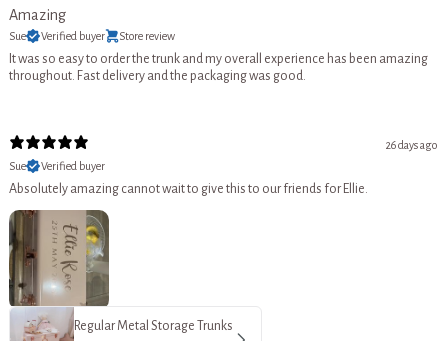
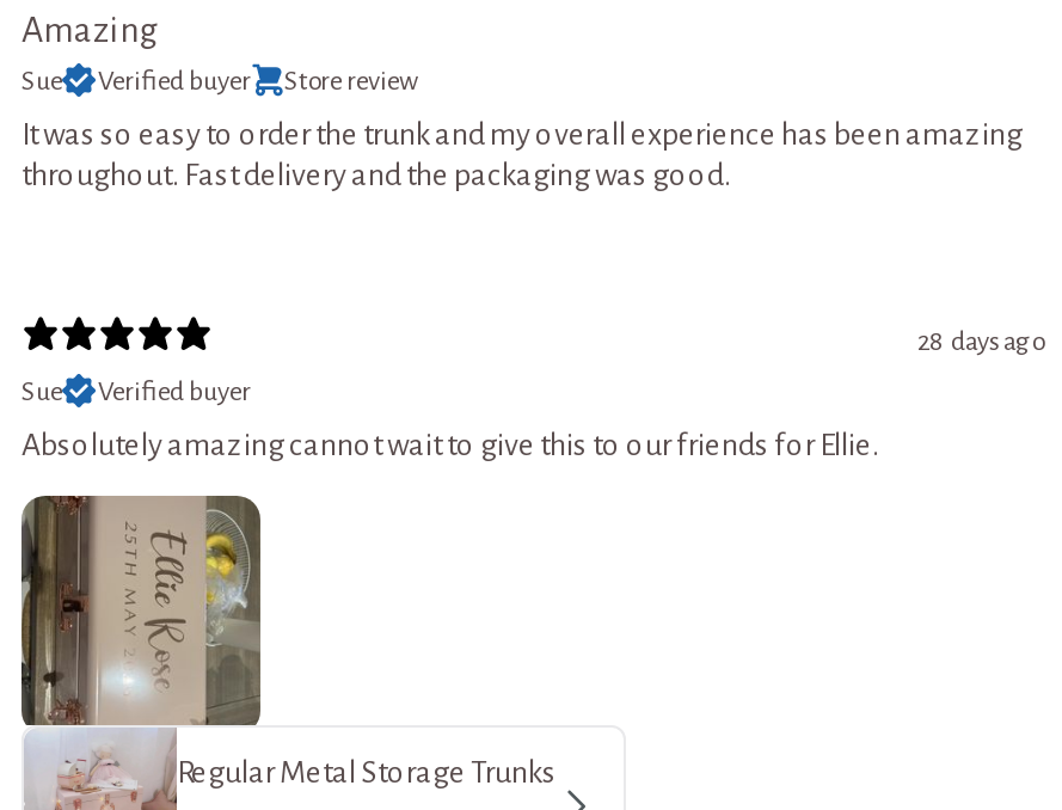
- 26 days ago
+ 28 days ago
